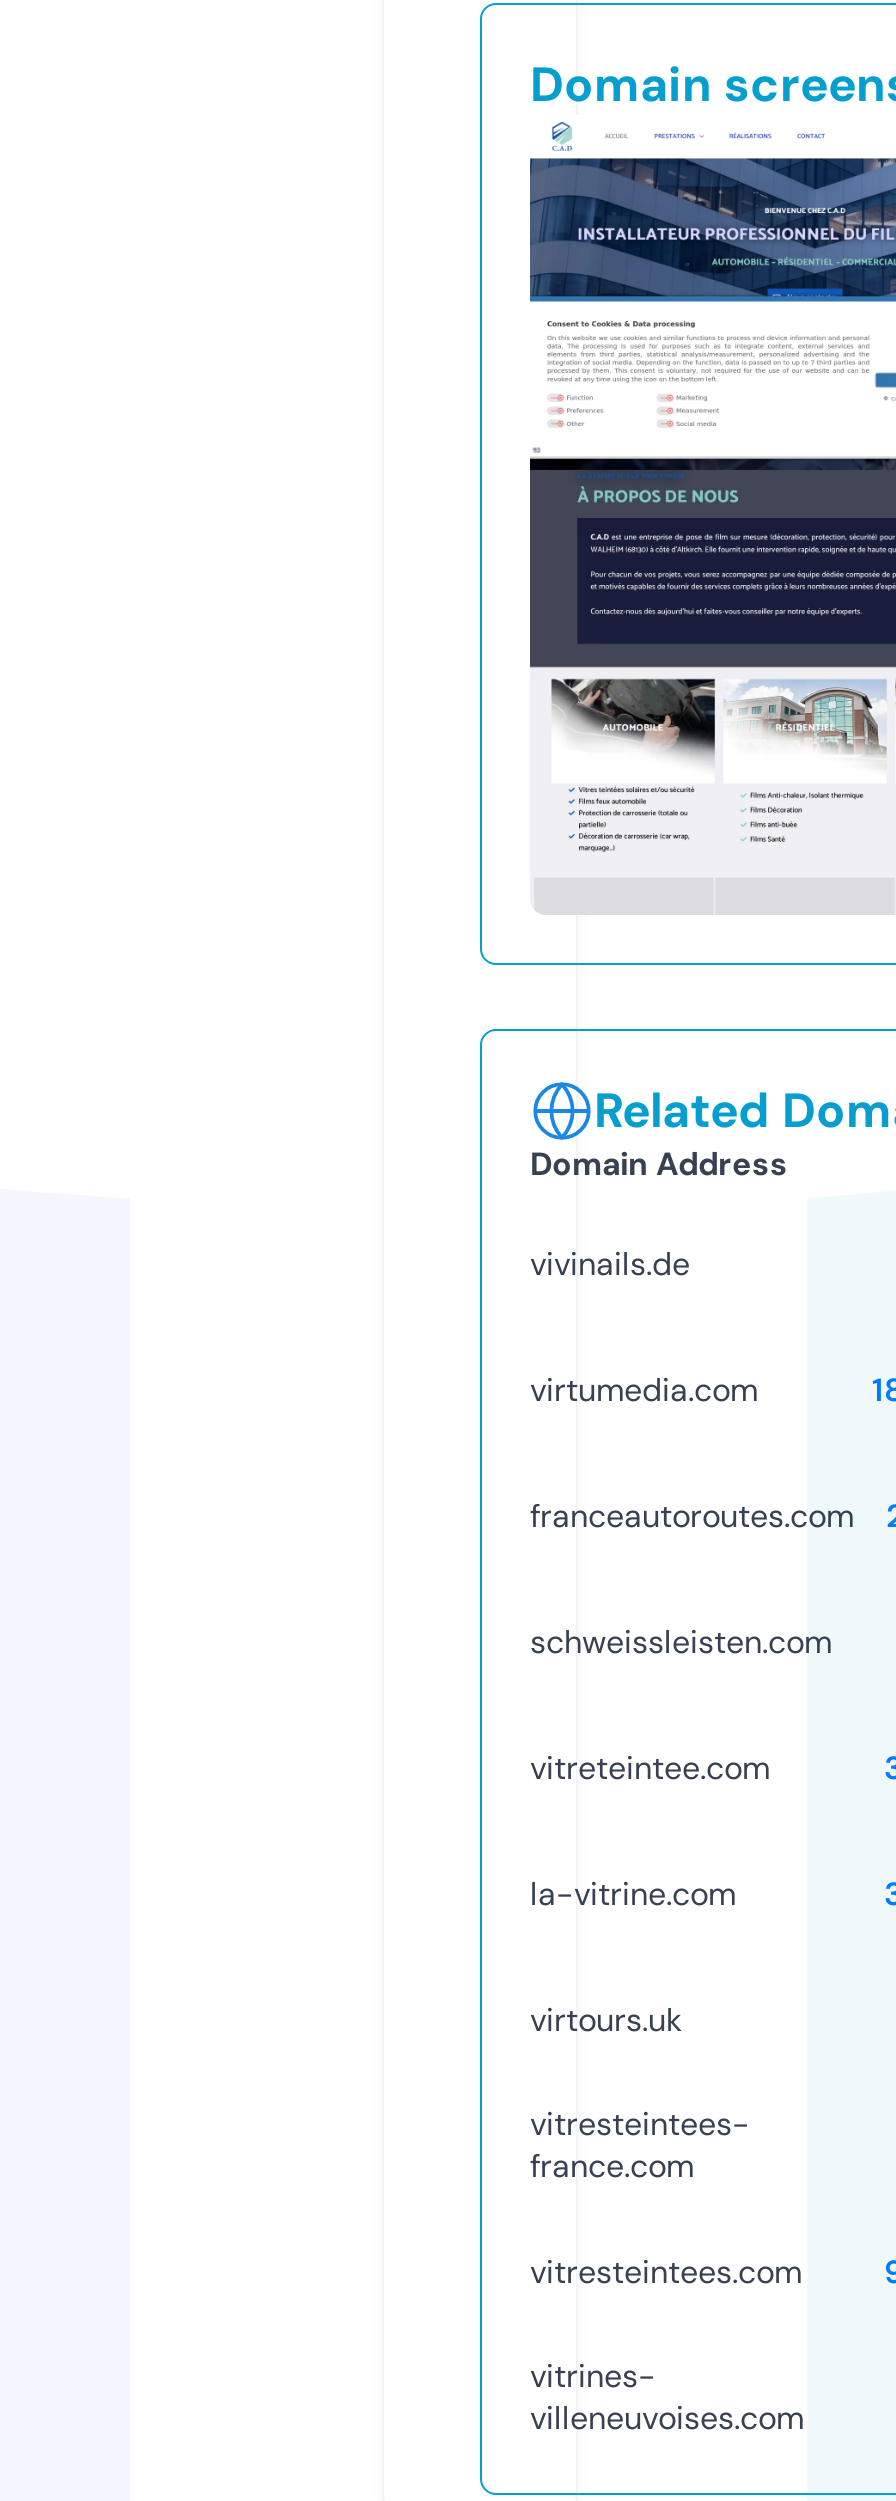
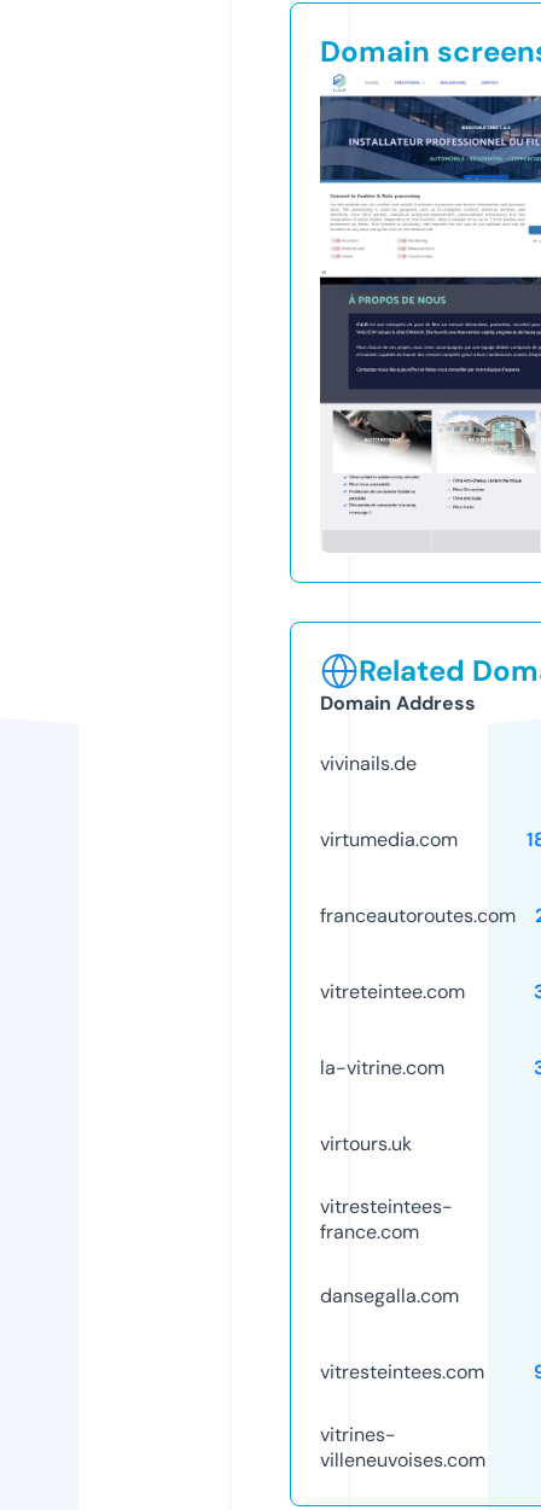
- schweissleisten.com

moved up: vitreteintee.com | la-vitrine.com | virtours.uk | vitresteintees- | france.com

+ dansegalla.com
